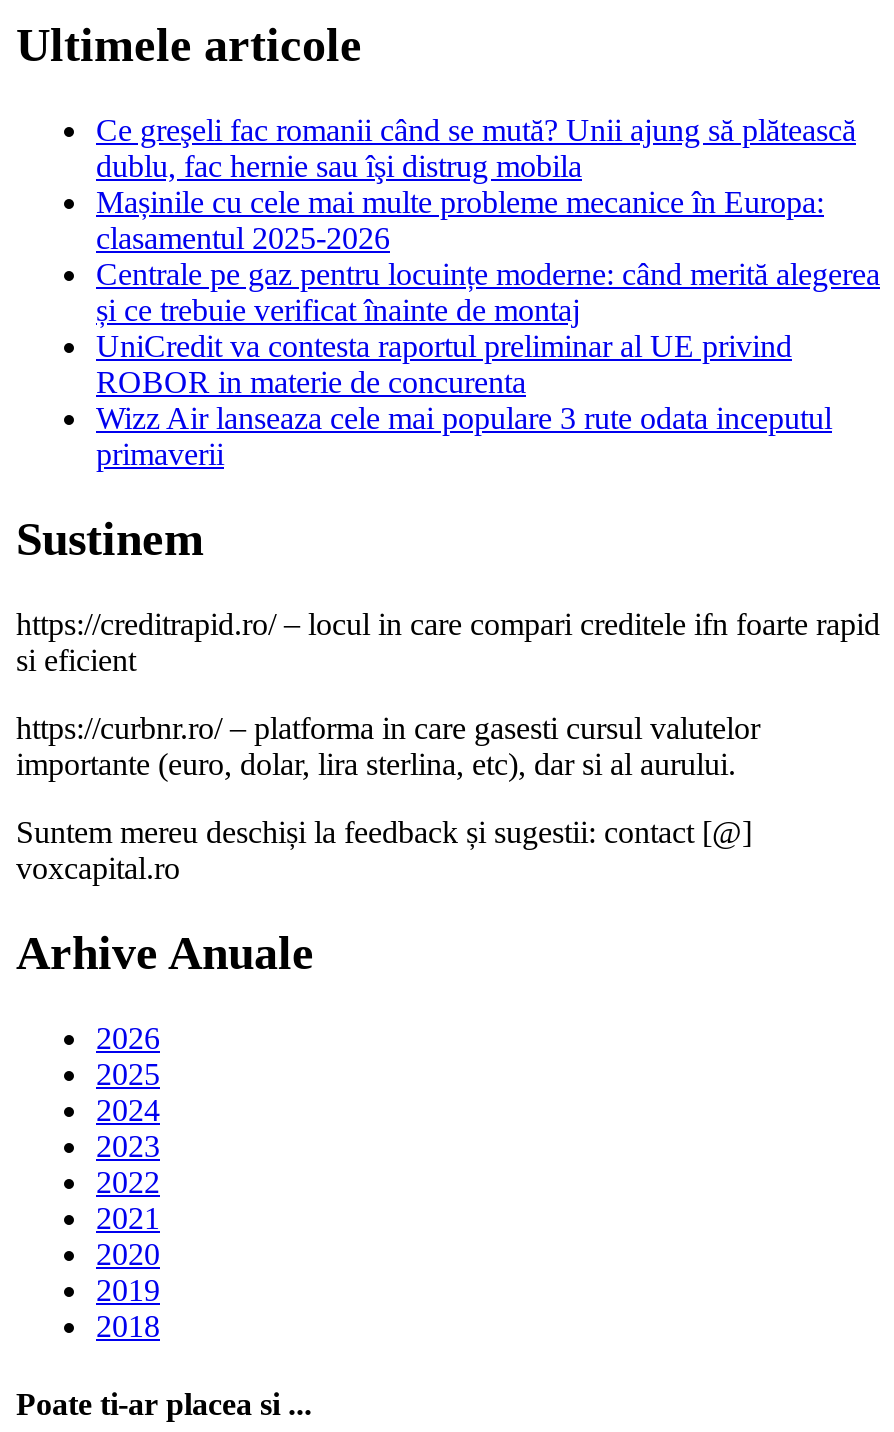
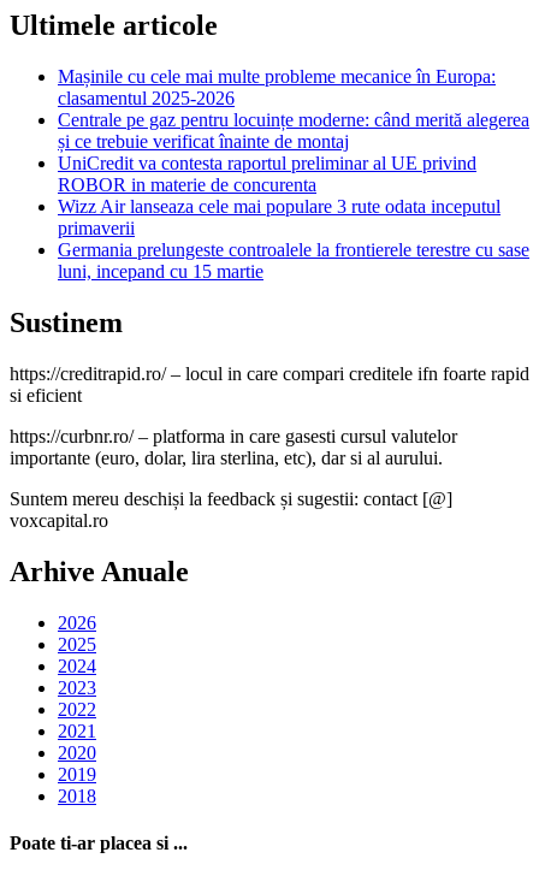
- Ce greşeli fac romanii când se mută? Unii ajung să plătească
- dublu, fac hernie sau îşi distrug mobila

moved up: Mașinile cu cele mai multe probleme mecanice în Europa: | clasamentul 2025-2026 | Centrale pe gaz pentru locuințe moderne: când merită alegerea | și ce trebuie verificat înainte de montaj | UniCredit va contesta raportul preliminar al UE privind | ROBOR in materie de concurenta | Wizz Air lanseaza cele mai populare 3 rute odata inceputul | primaverii

+ Germania prelungeste controalele la frontierele terestre cu sase
+ luni, incepand cu 15 martie
